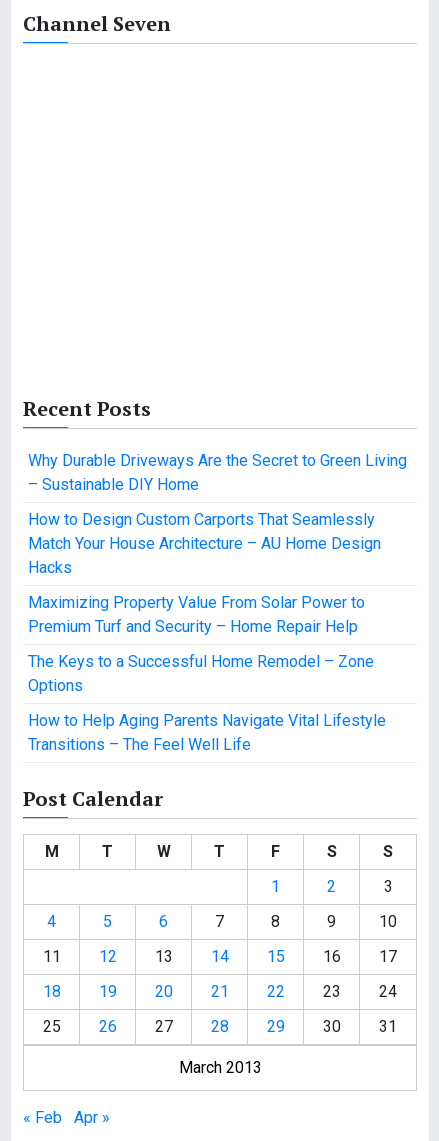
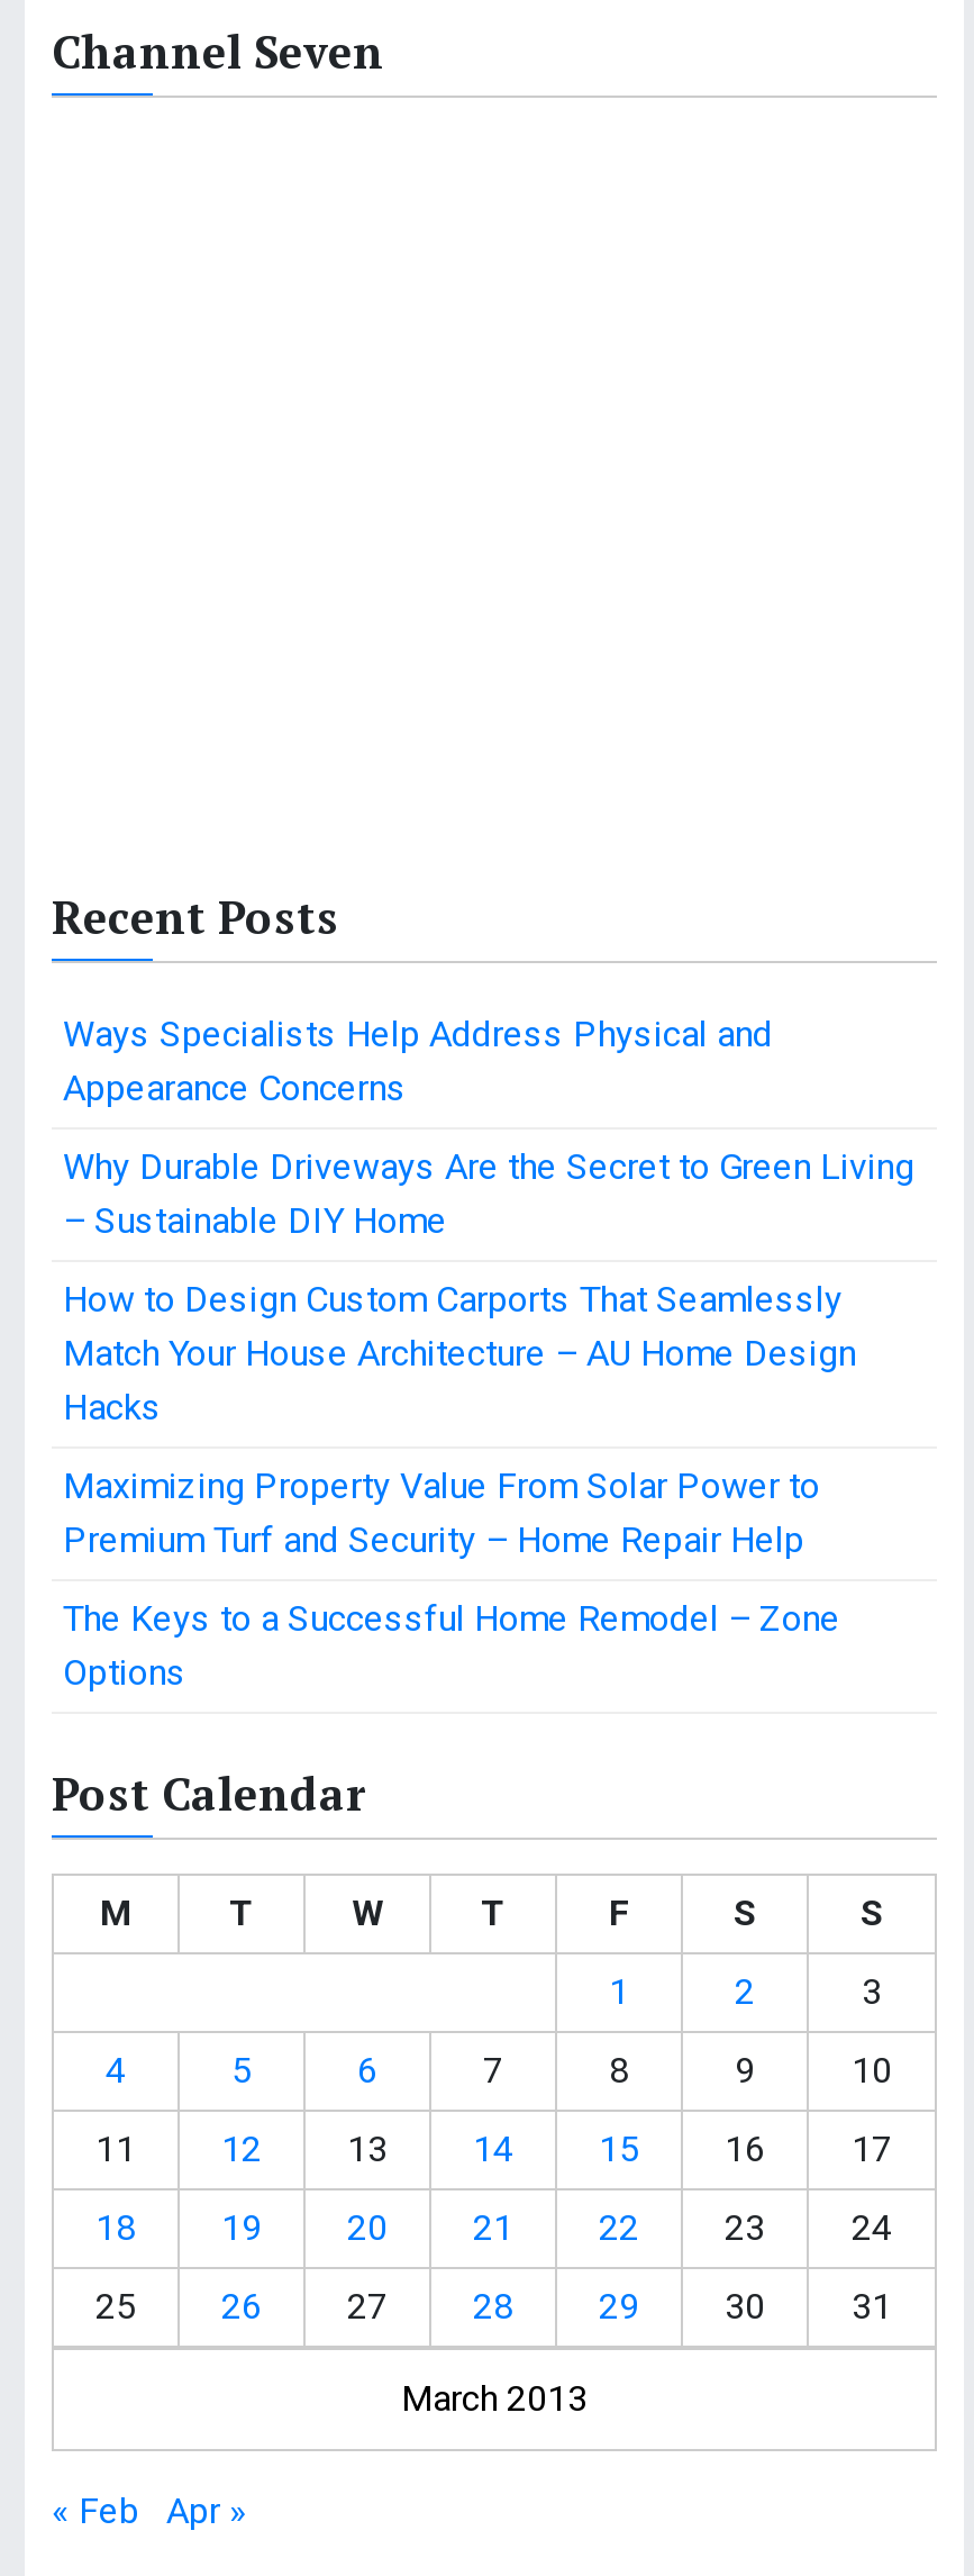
+ Ways Specialists Help Address Physical and
+ Appearance Concerns

moved down: Why Durable Driveways Are the Secret to Green Living | – Sustainable DIY Home | How to Design Custom Carports That Seamlessly | ... | The Keys to a Successful Home Remodel – Zone | Options

- How to Help Aging Parents Navigate Vital Lifestyle
- Transitions – The Feel Well Life
